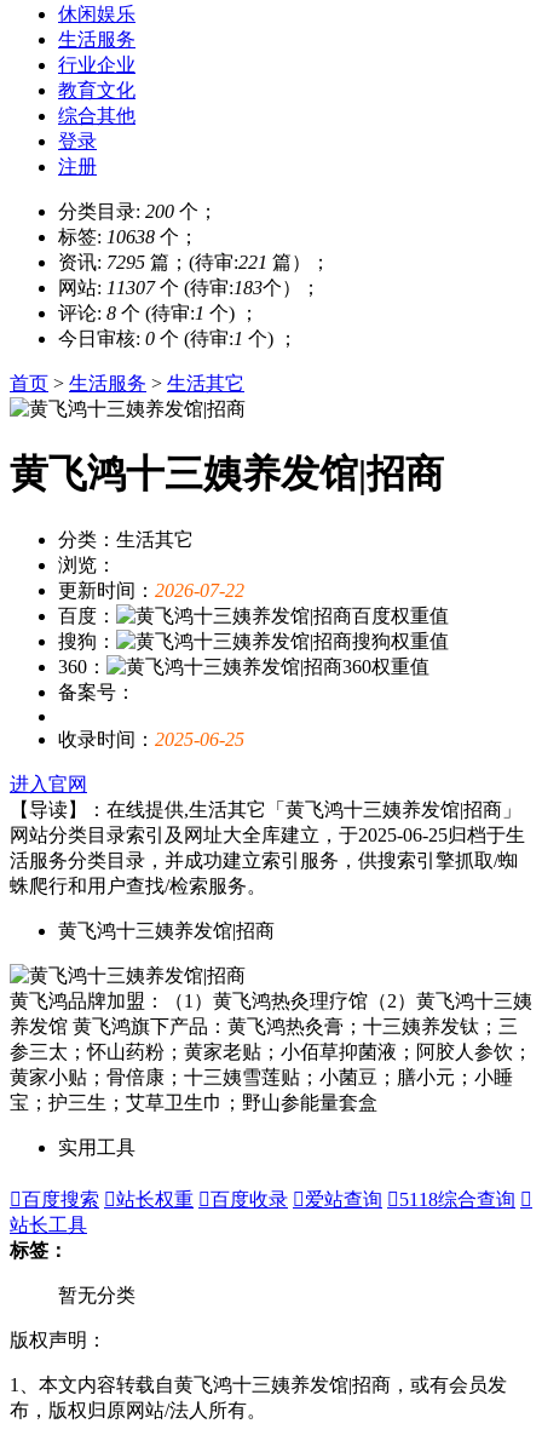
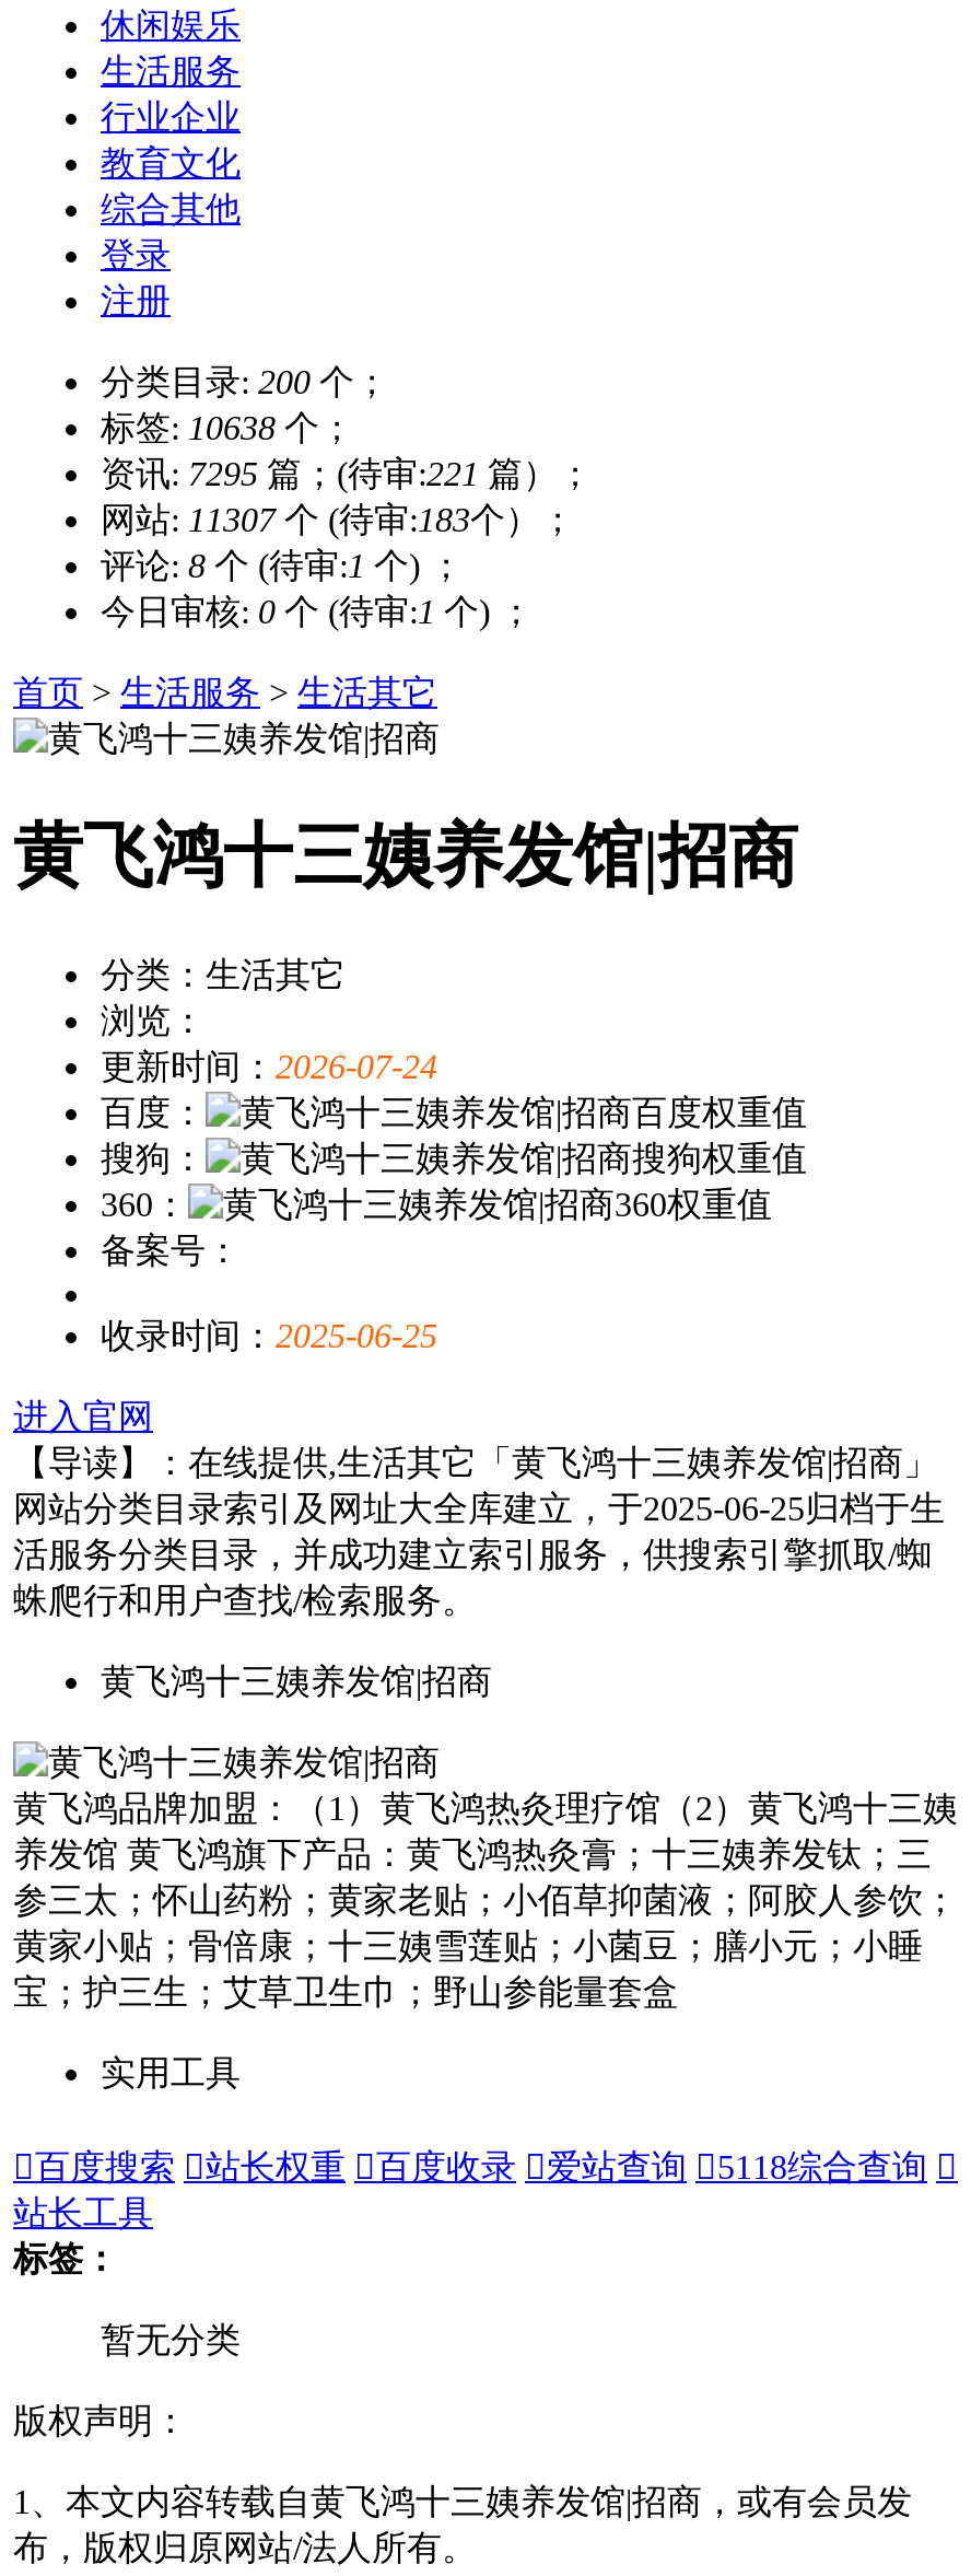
- 更新时间：2026-07-22
+ 更新时间：2026-07-24
